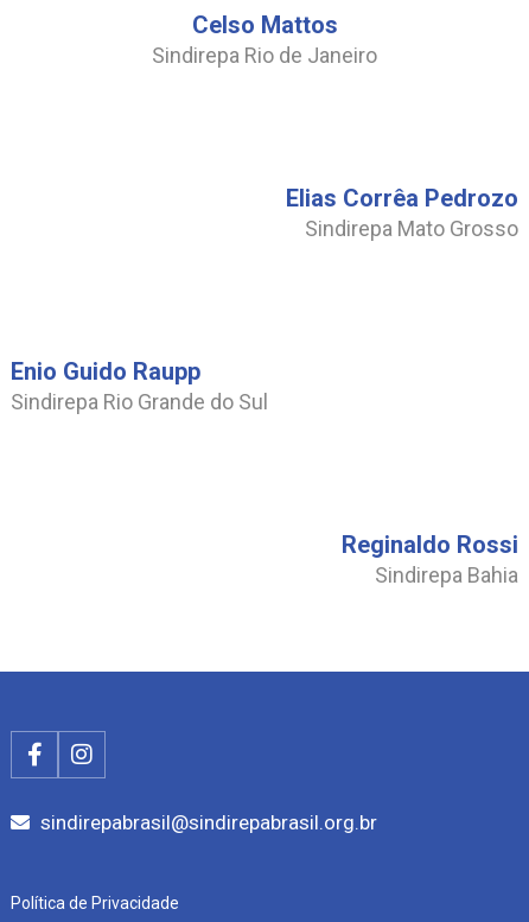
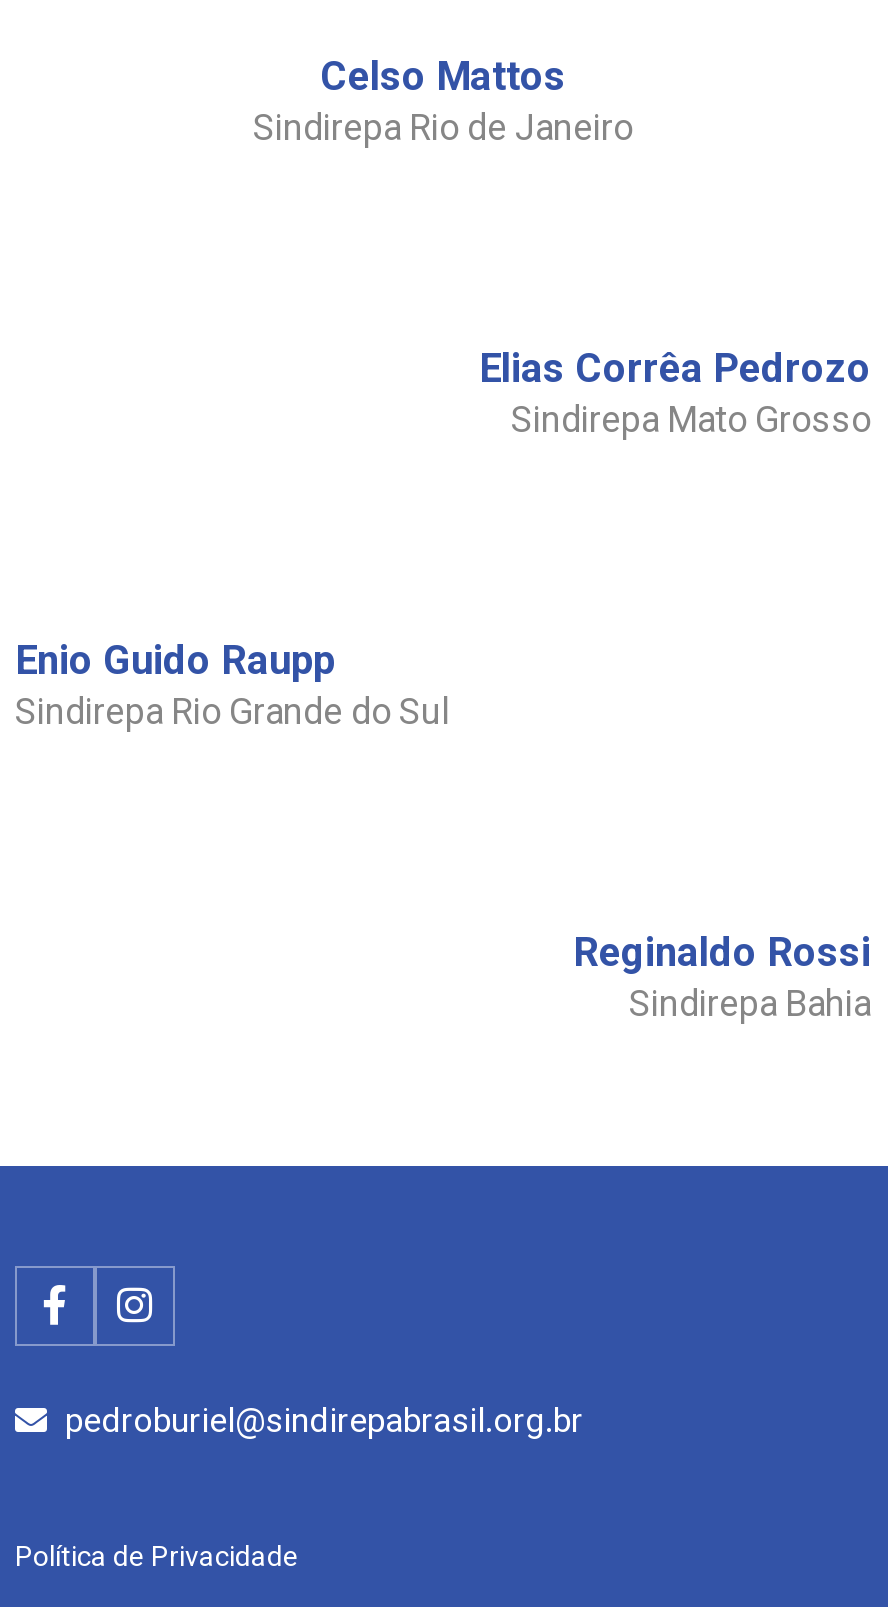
- sindirepabrasil@sindirepabrasil.org.br
+ pedroburiel@sindirepabrasil.org.br
